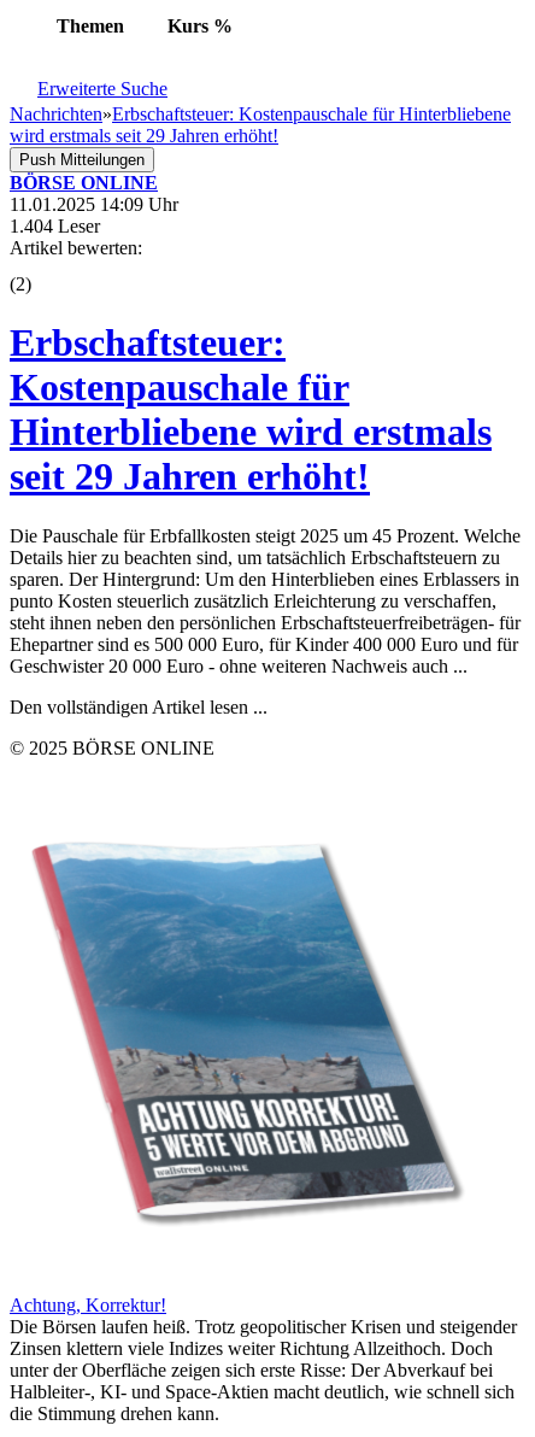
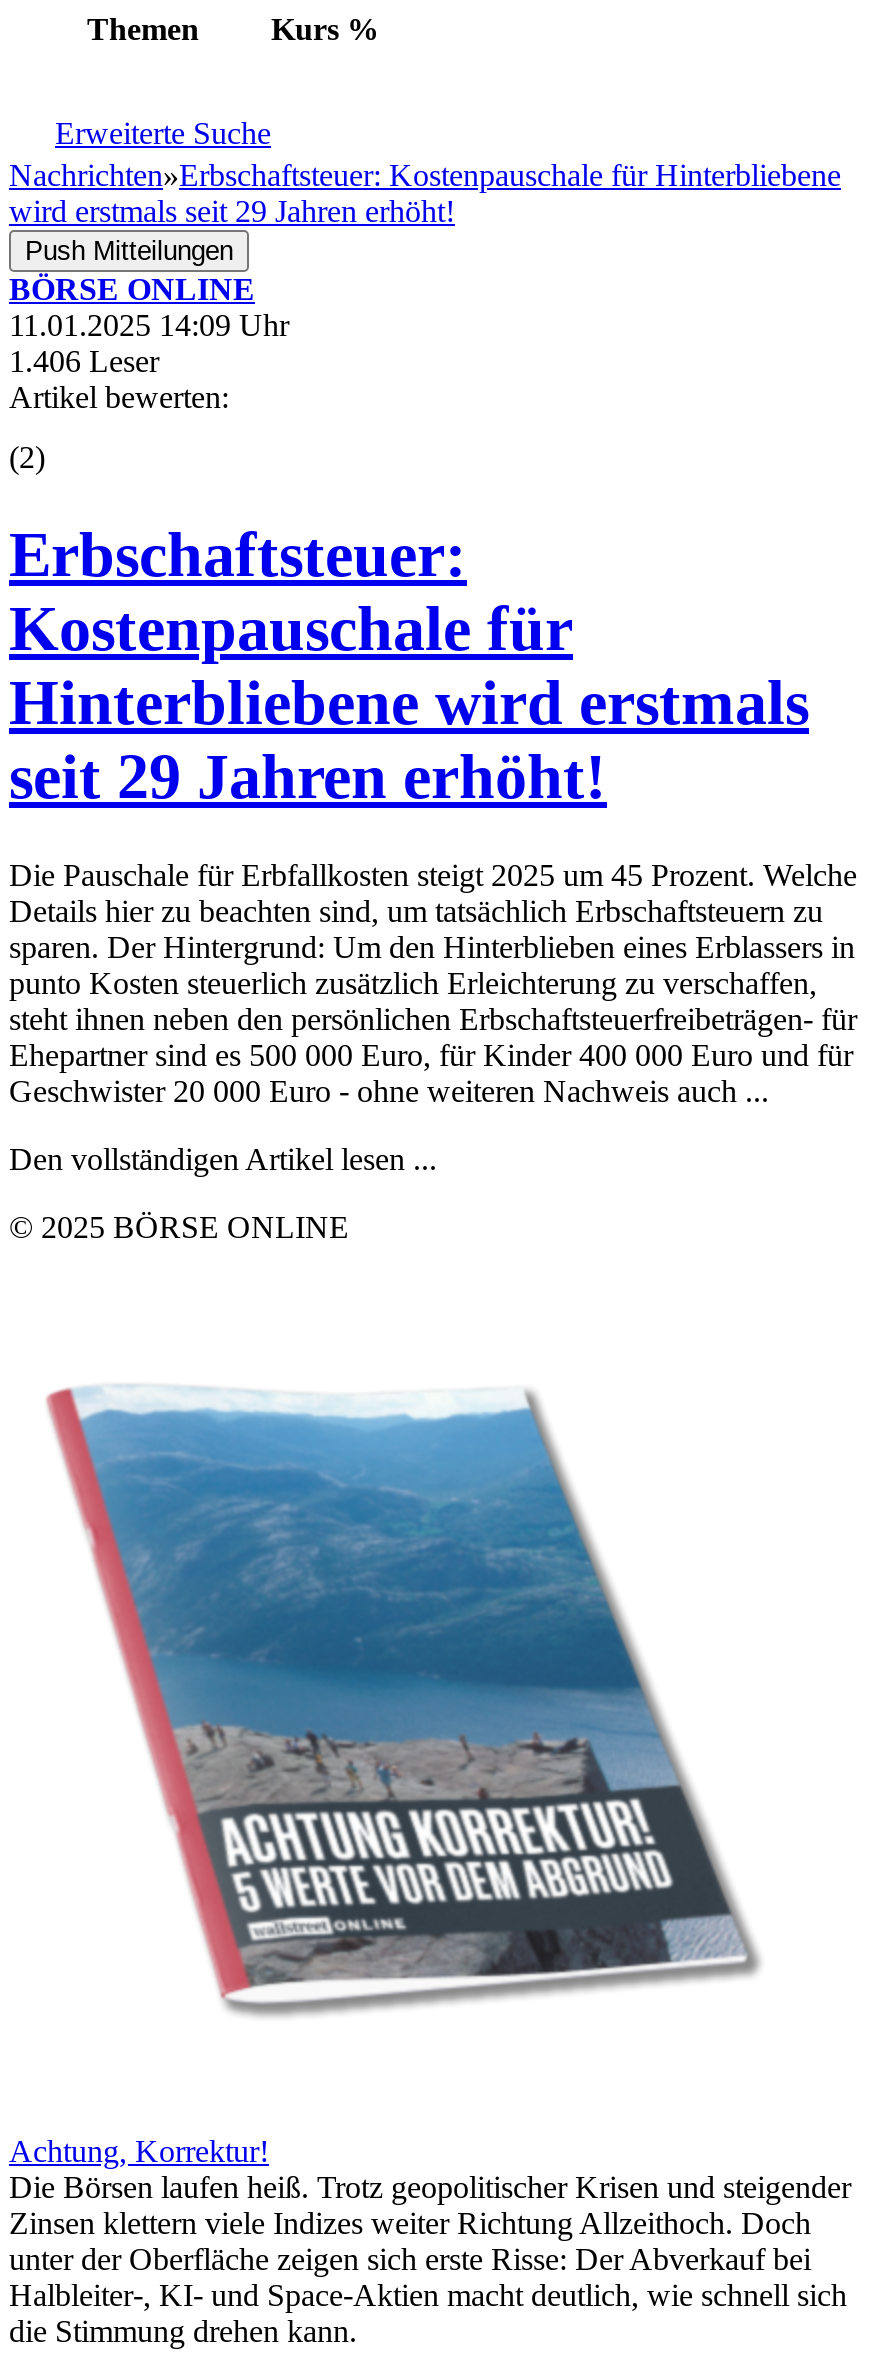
- 1.404 Leser
+ 1.406 Leser
